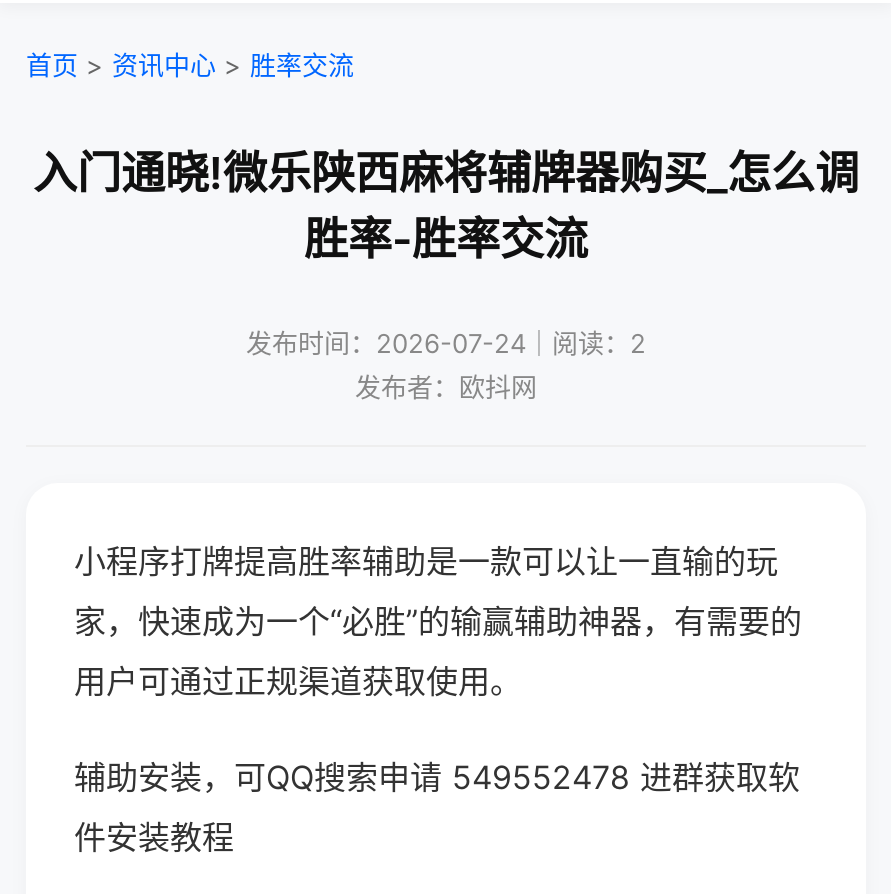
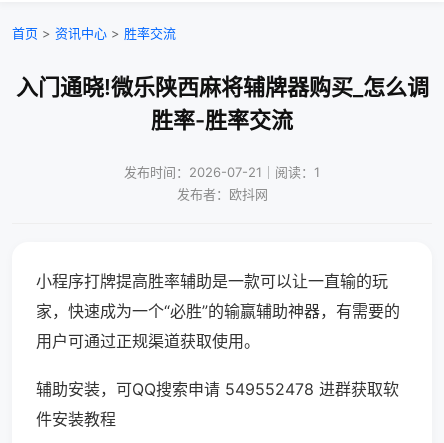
- 发布时间：2026-07-24｜阅读：2
+ 发布时间：2026-07-21｜阅读：1
